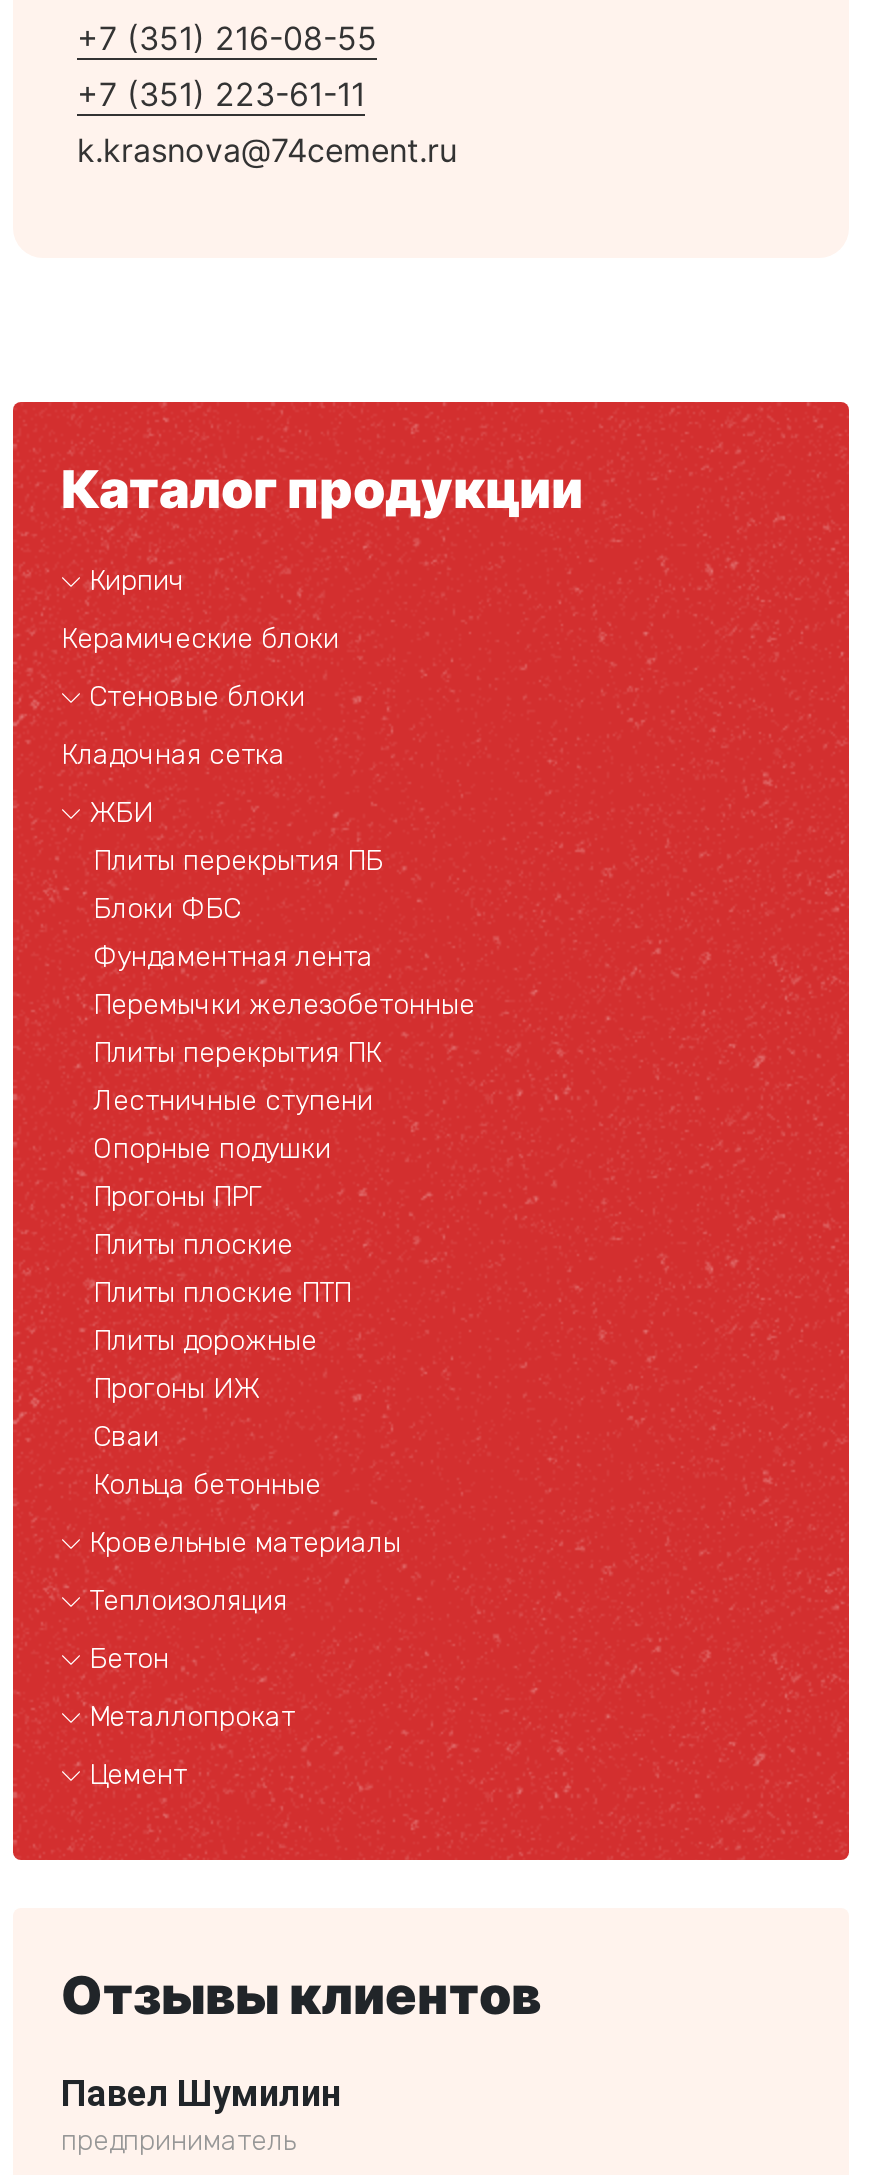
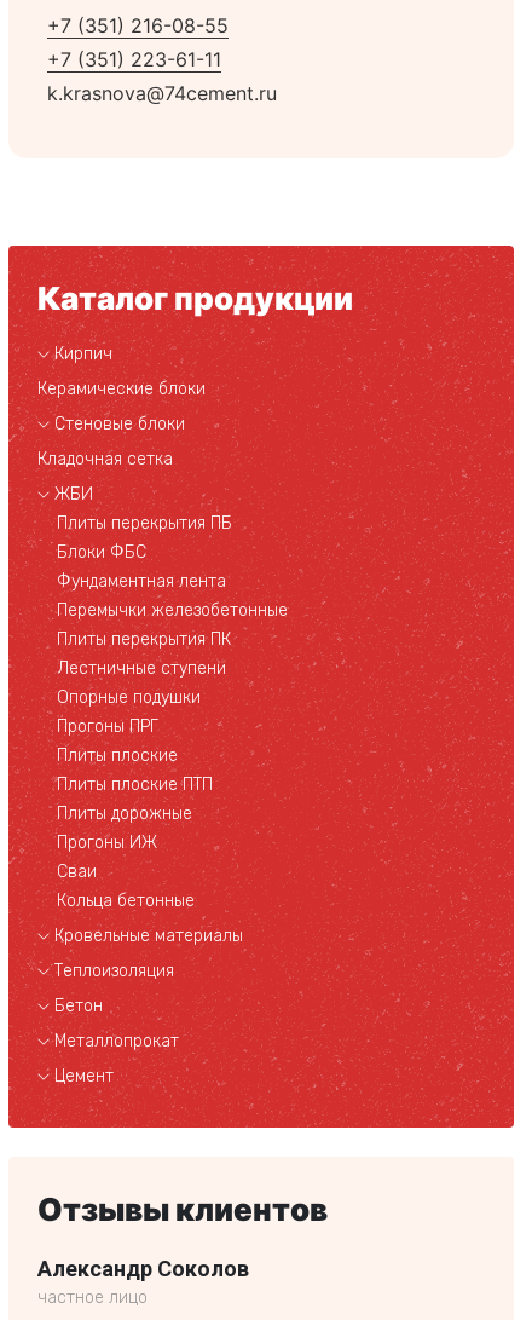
- Павел Шумилин
- предприниматель
+ Александр Соколов
+ частное лицо
